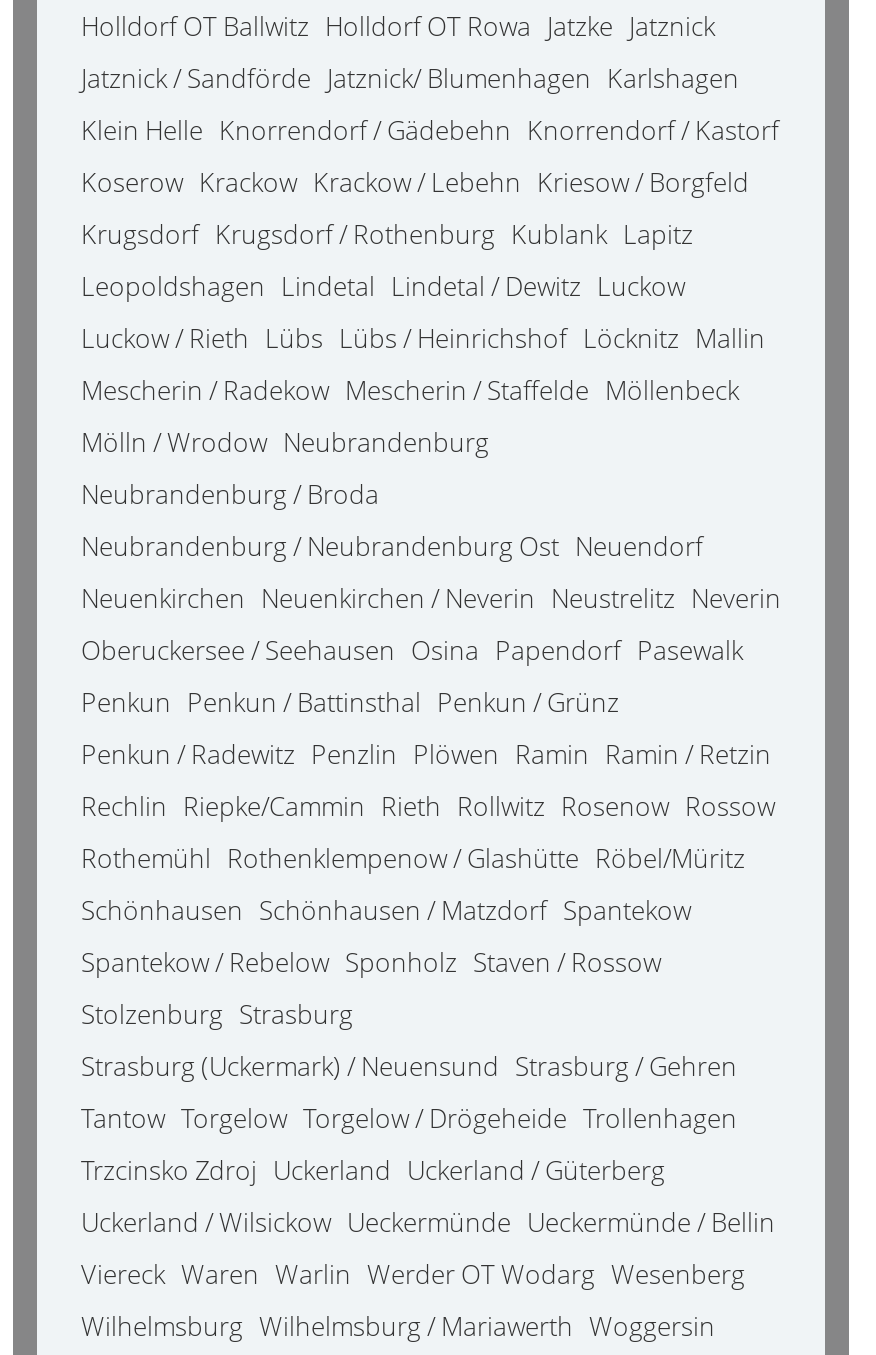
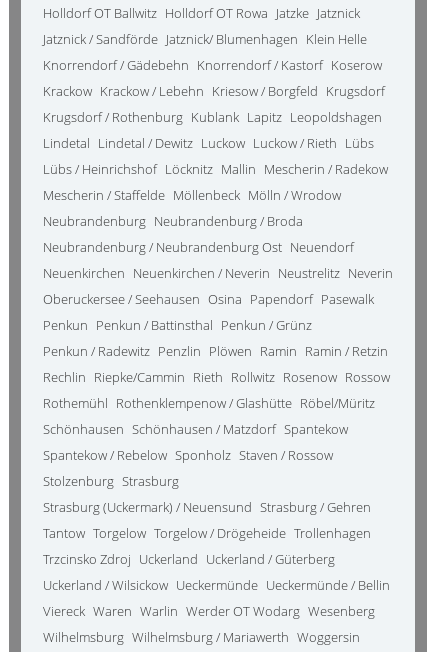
- Jatznick / Sandförde Jatznick/ Blumenhagen Karlshagen
- Klein Helle Knorrendorf / Gädebehn Knorrendorf / Kastorf
- Koserow Krackow Krackow / Lebehn Kriesow / Borgfeld
- Krugsdorf Krugsdorf / Rothenburg Kublank Lapitz
- Leopoldshagen Lindetal Lindetal / Dewitz Luckow
- Luckow / Rieth Lübs Lübs / Heinrichshof Löcknitz Mallin
- Mescherin / Radekow Mescherin / Staffelde Möllenbeck
- Mölln / Wrodow Neubrandenburg
- Neubrandenburg / Broda
+ Jatznick / Sandförde Jatznick/ Blumenhagen Klein Helle
+ Knorrendorf / Gädebehn Knorrendorf / Kastorf Koserow
+ Krackow Krackow / Lebehn Kriesow / Borgfeld Krugsdorf
+ Krugsdorf / Rothenburg Kublank Lapitz Leopoldshagen
+ Lindetal Lindetal / Dewitz Luckow Luckow / Rieth Lübs
+ Lübs / Heinrichshof Löcknitz Mallin Mescherin / Radekow
+ Mescherin / Staffelde Möllenbeck Mölln / Wrodow
+ Neubrandenburg Neubrandenburg / Broda
